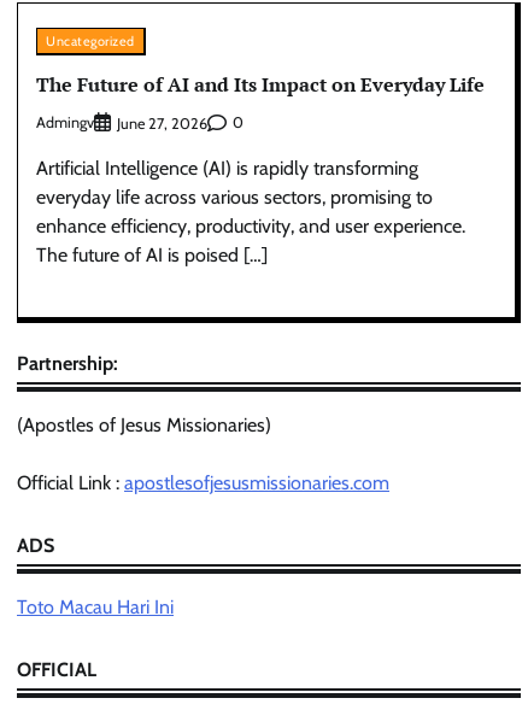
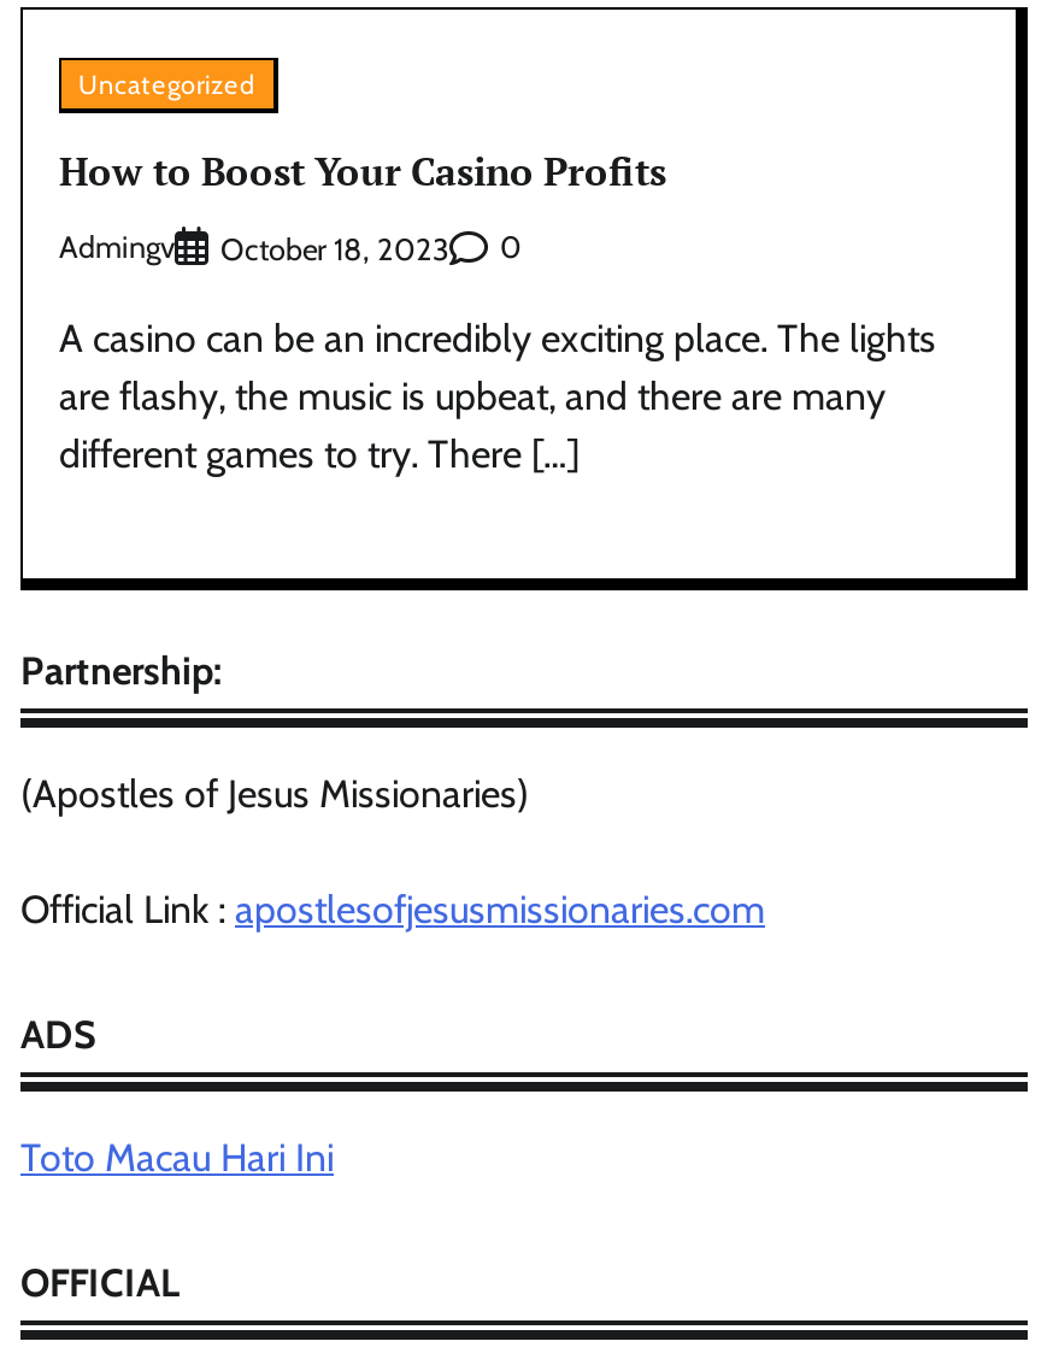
- The Future of AI and Its Impact on Everyday Life
+ How to Boost Your Casino Profits

- June 27, 2026
+ October 18, 2023

- Artificial Intelligence (AI) is rapidly transforming
- everyday life across various sectors, promising to
- enhance efficiency, productivity, and user experience.
- The future of AI is poised […]
+ A casino can be an incredibly exciting place. The lights
+ are flashy, the music is upbeat, and there are many
+ different games to try. There […]
